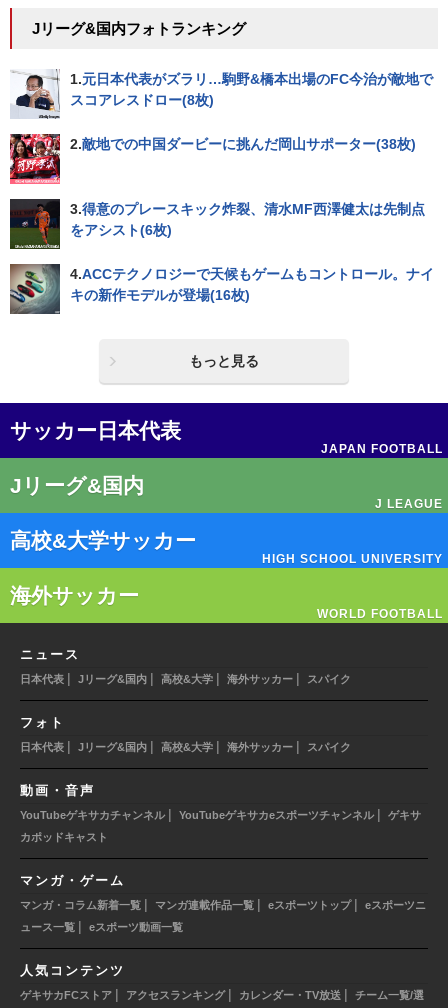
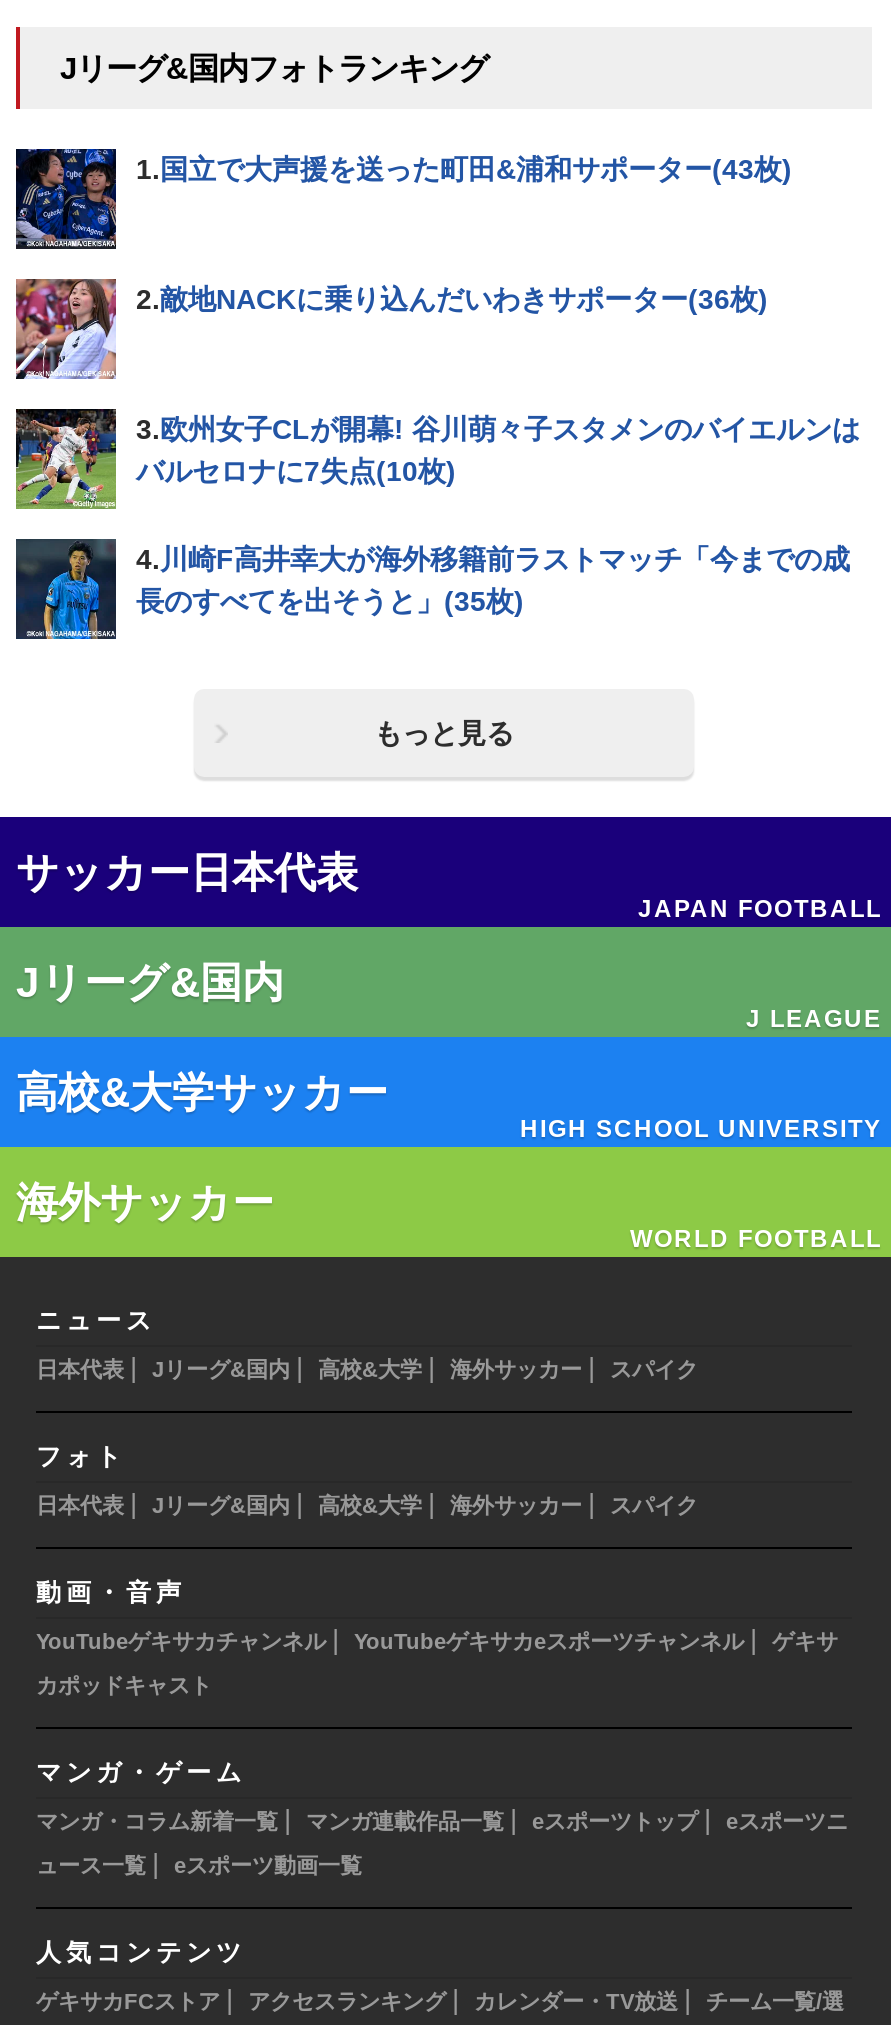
- [image]
- 1.元日本代表がズラリ…駒野&橋本出場のFC今治が敵地で
- スコアレスドロー(8枚)
+ [image]
+ 1.国立で大声援を送った町田&浦和サポーター(43枚)

- [image]
- 2.敵地での中国ダービーに挑んだ岡山サポーター(38枚)
+ [image]
+ 2.敵地NACKに乗り込んだいわきサポーター(36枚)

- [image]
- 3.得意のプレースキック炸裂、清水MF西澤健太は先制点
- をアシスト(6枚)
+ [image]
+ 3.欧州女子CLが開幕! 谷川萌々子スタメンのバイエルンは
+ バルセロナに7失点(10枚)

- [image]
- 4.ACCテクノロジーで天候もゲームもコントロール。ナイ
- キの新作モデルが登場(16枚)
+ [image]
+ 4.川崎F高井幸大が海外移籍前ラストマッチ「今までの成
+ 長のすべてを出そうと」(35枚)
